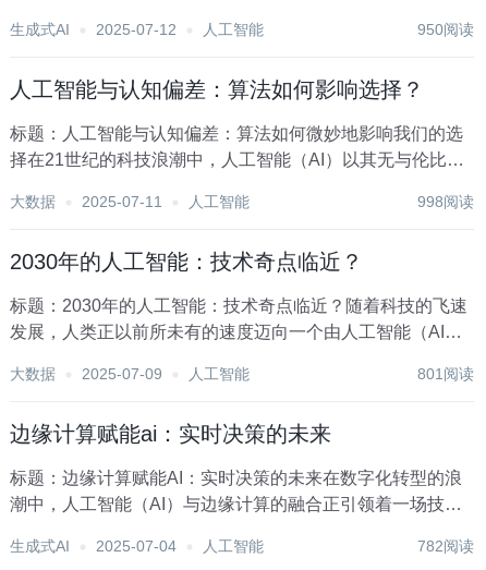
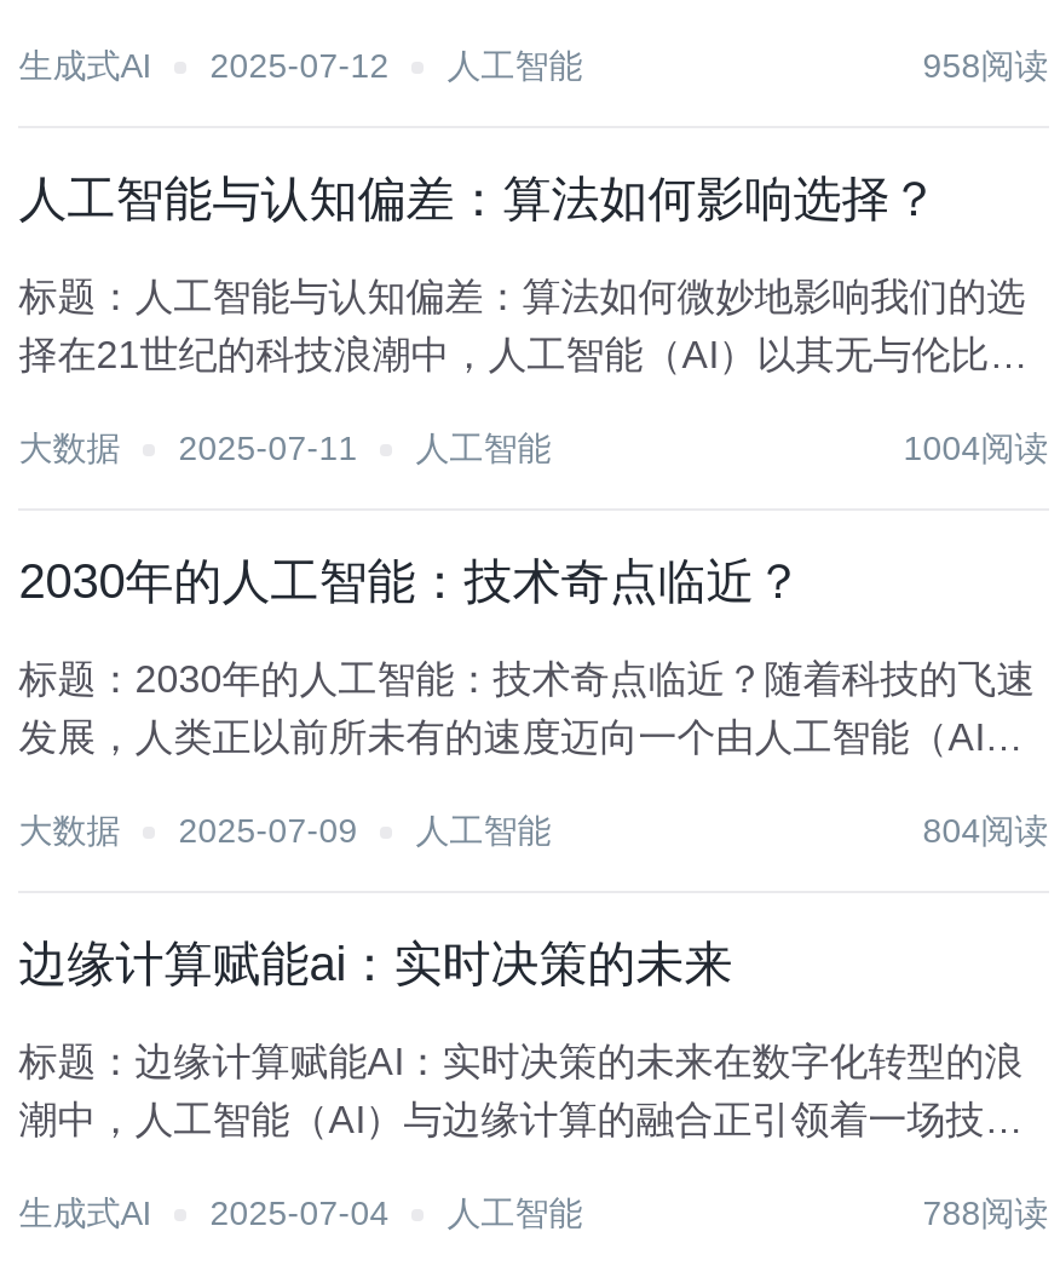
- 950阅读
+ 958阅读

- 998阅读
+ 1004阅读

- 801阅读
+ 804阅读

- 782阅读
+ 788阅读
